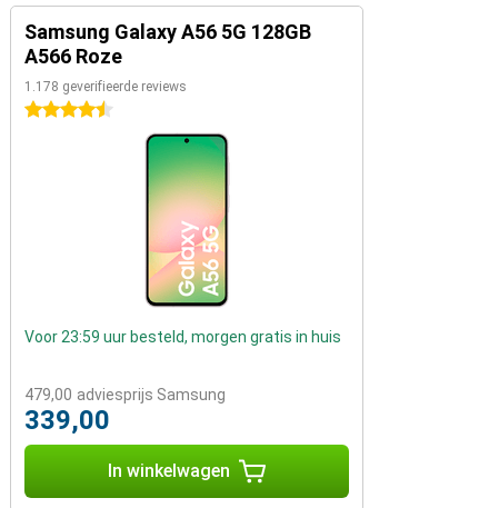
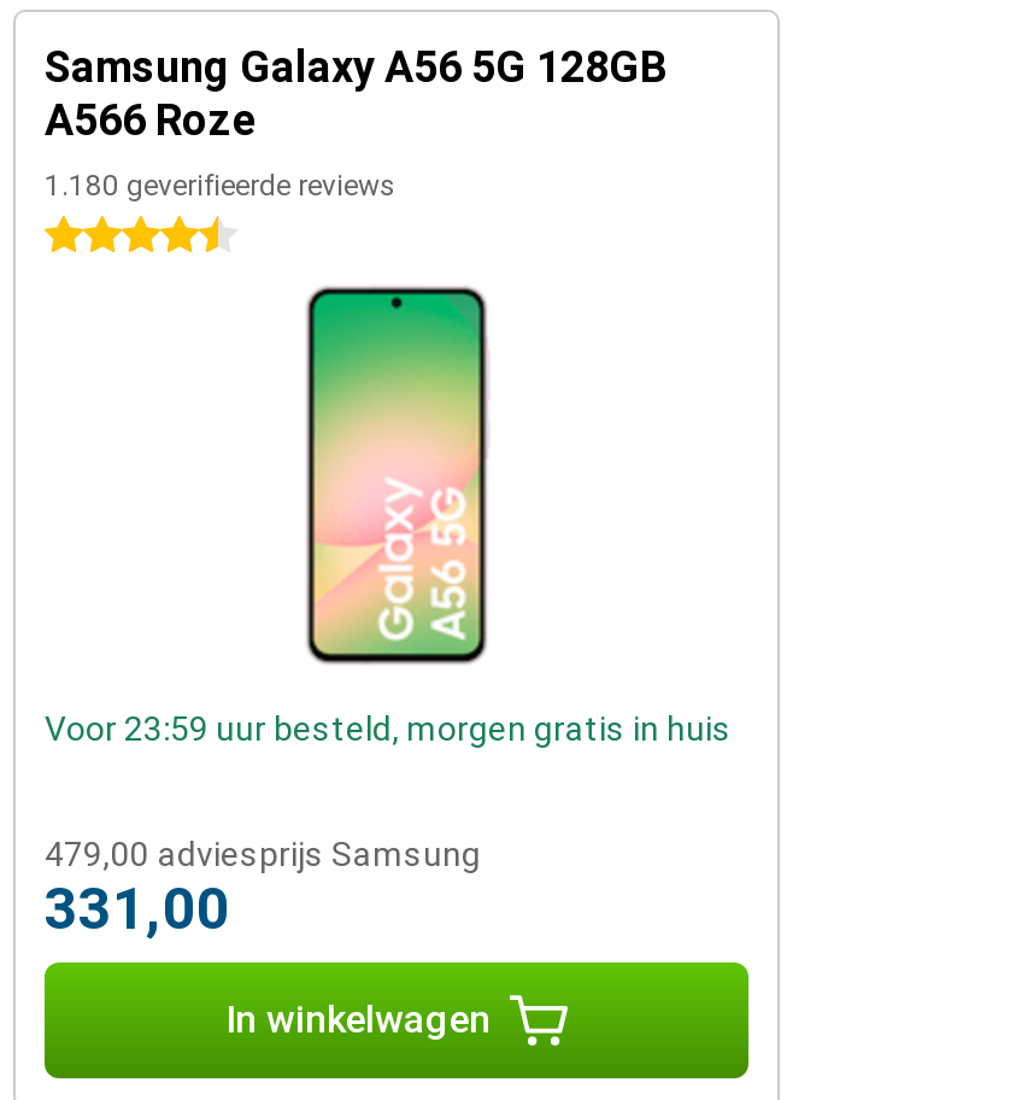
- 1.178 geverifieerde reviews
+ 1.180 geverifieerde reviews

- 339,00
+ 331,00
